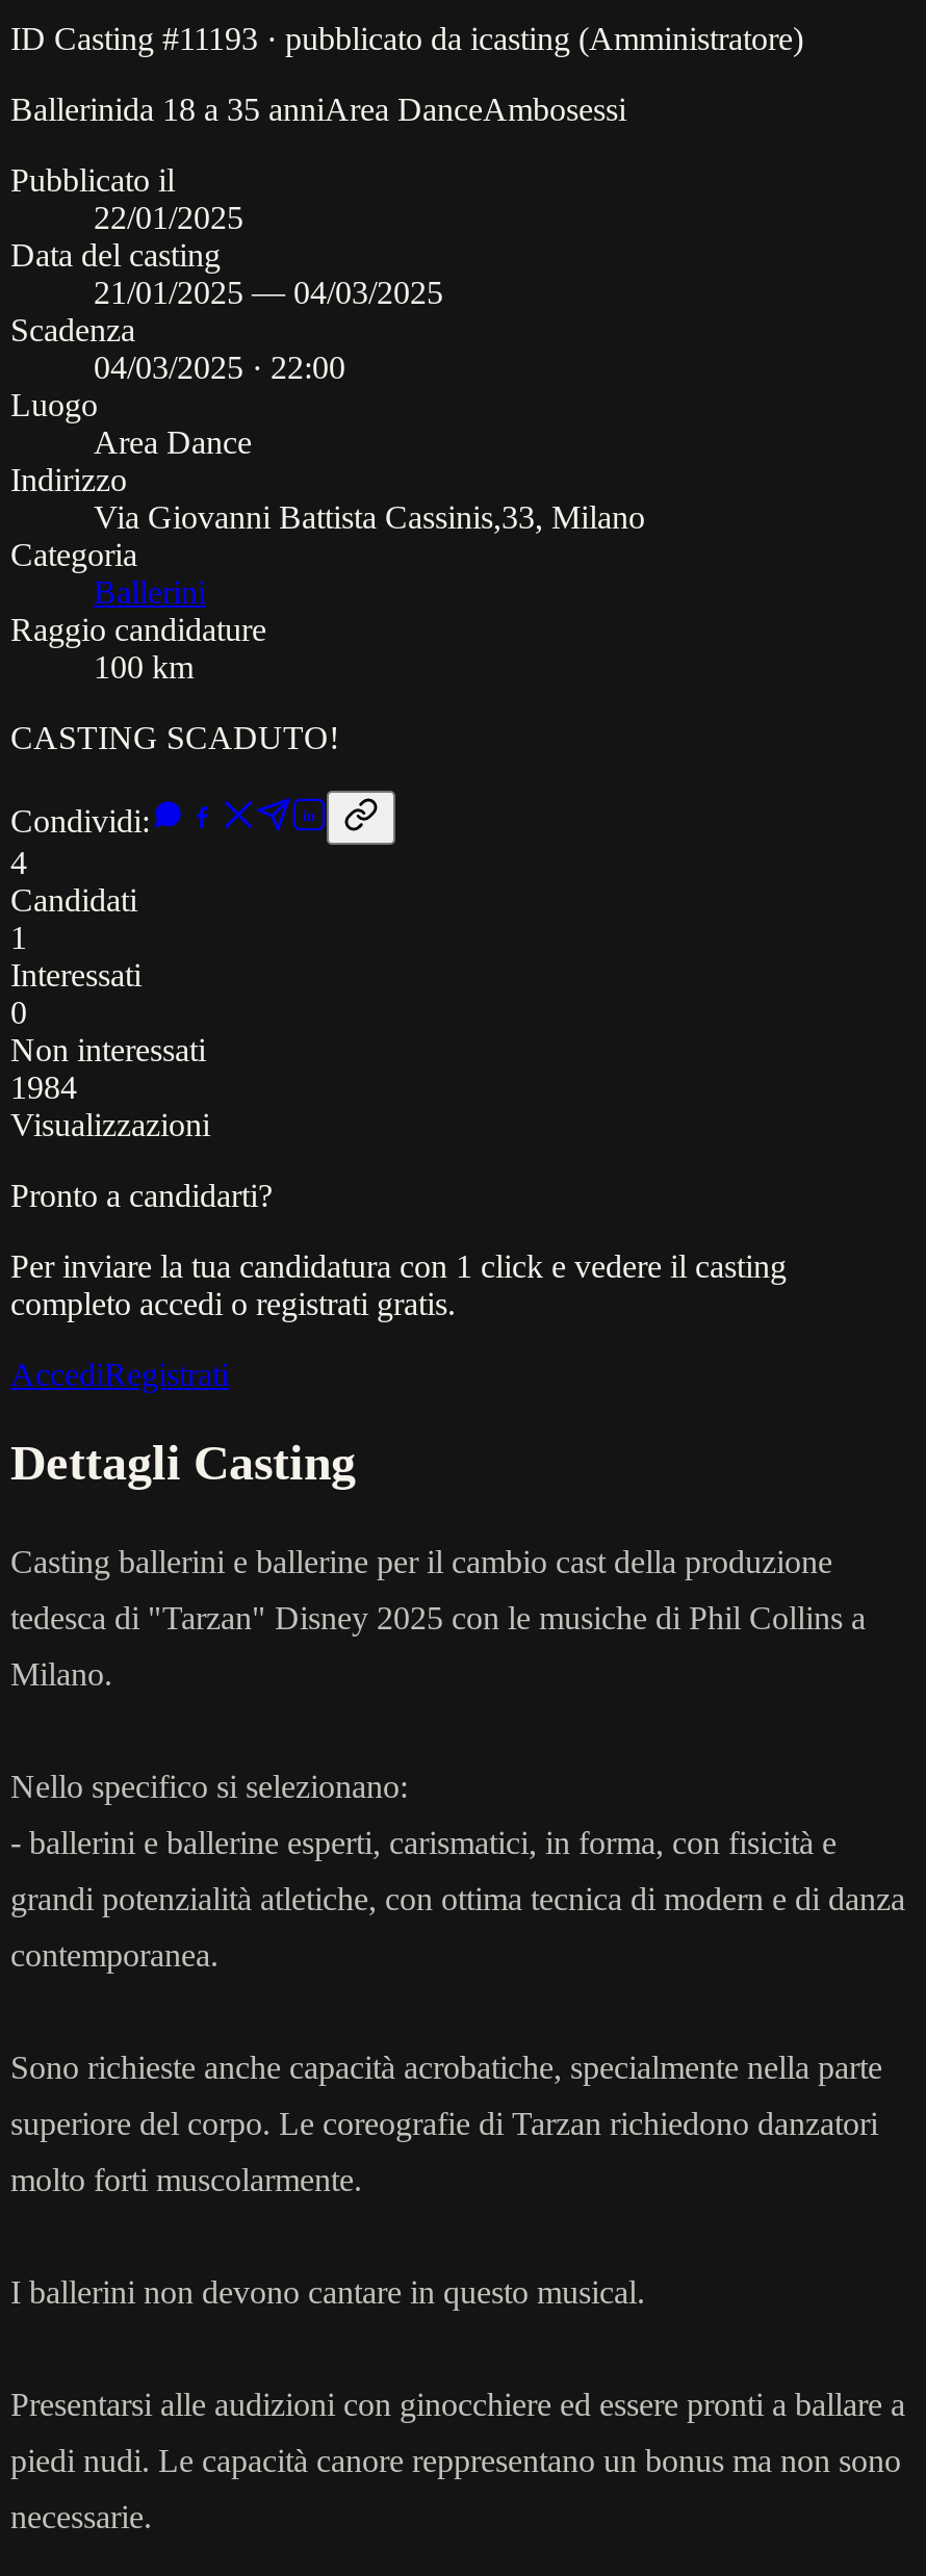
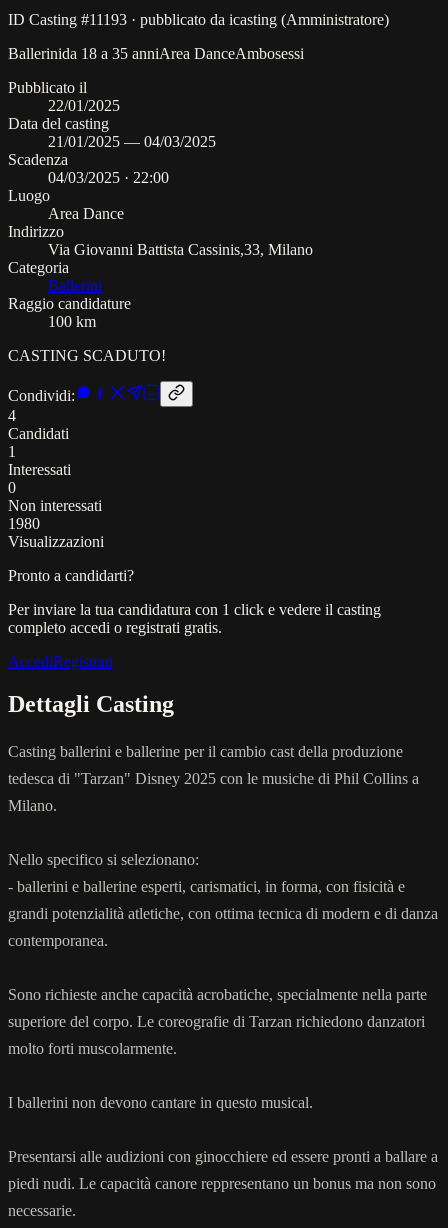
- 1984
+ 1980
